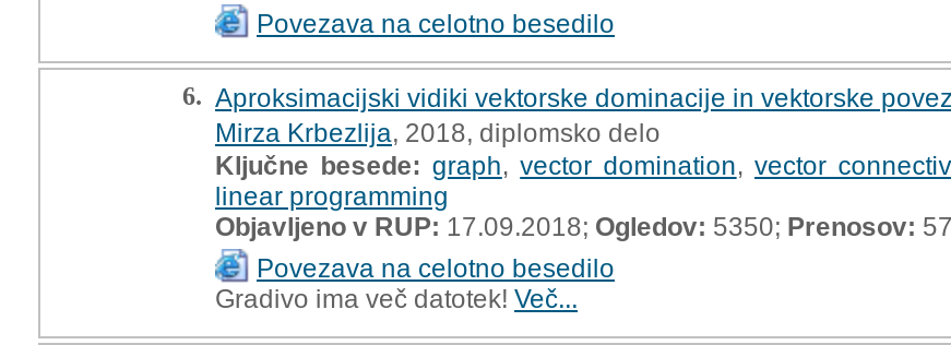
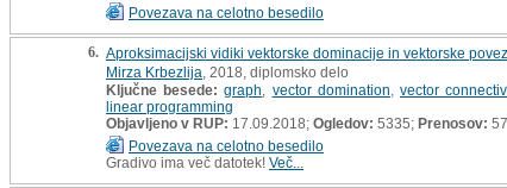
- Objavljeno v RUP:17.09.2018; Ogledov: 5350; Prenosov: 57
+ Objavljeno v RUP:17.09.2018; Ogledov: 5335; Prenosov: 57
